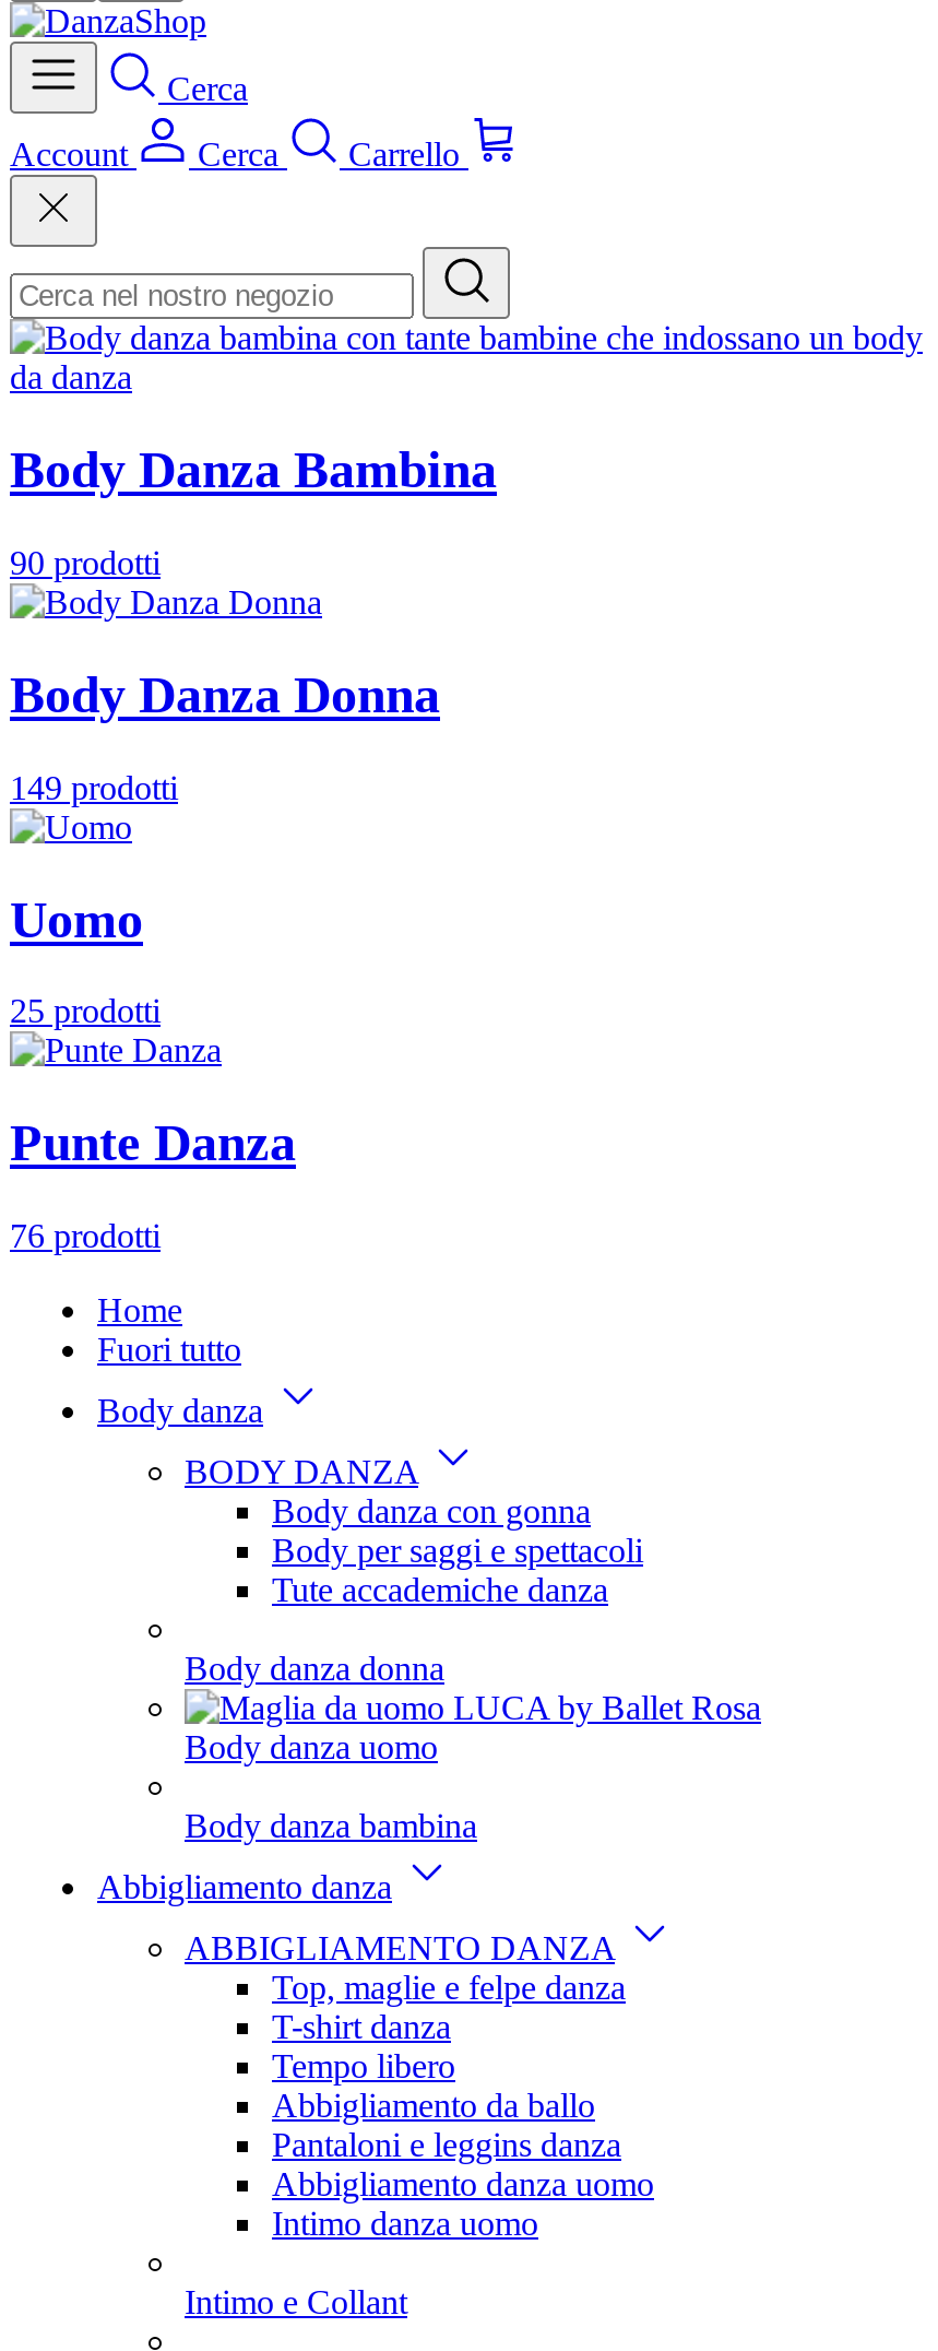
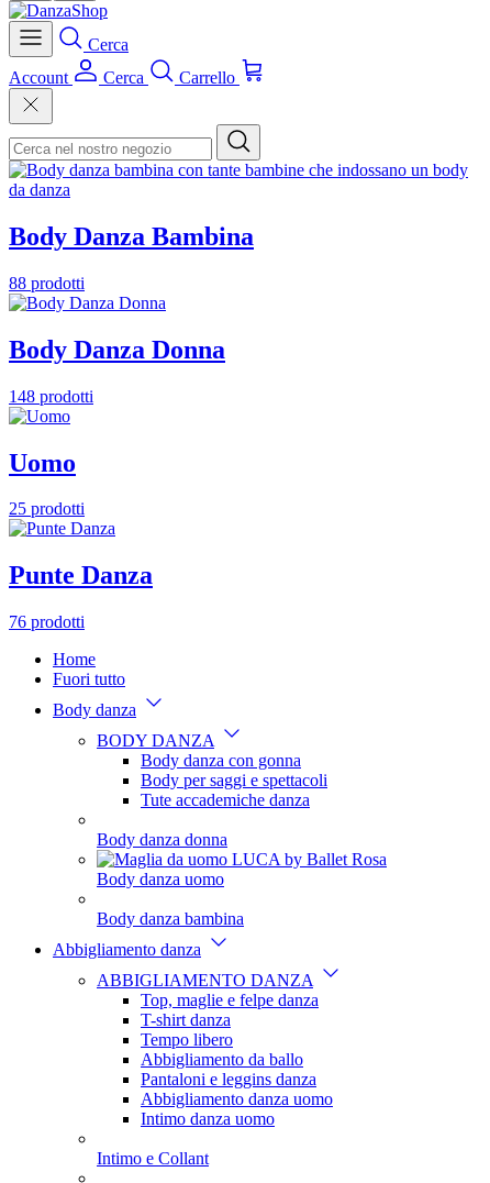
- 90 prodotti
+ 88 prodotti

- 149 prodotti
+ 148 prodotti
